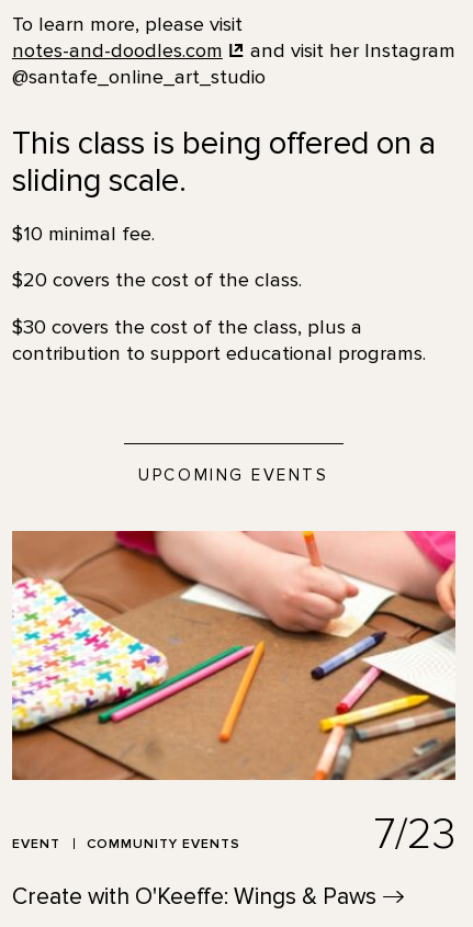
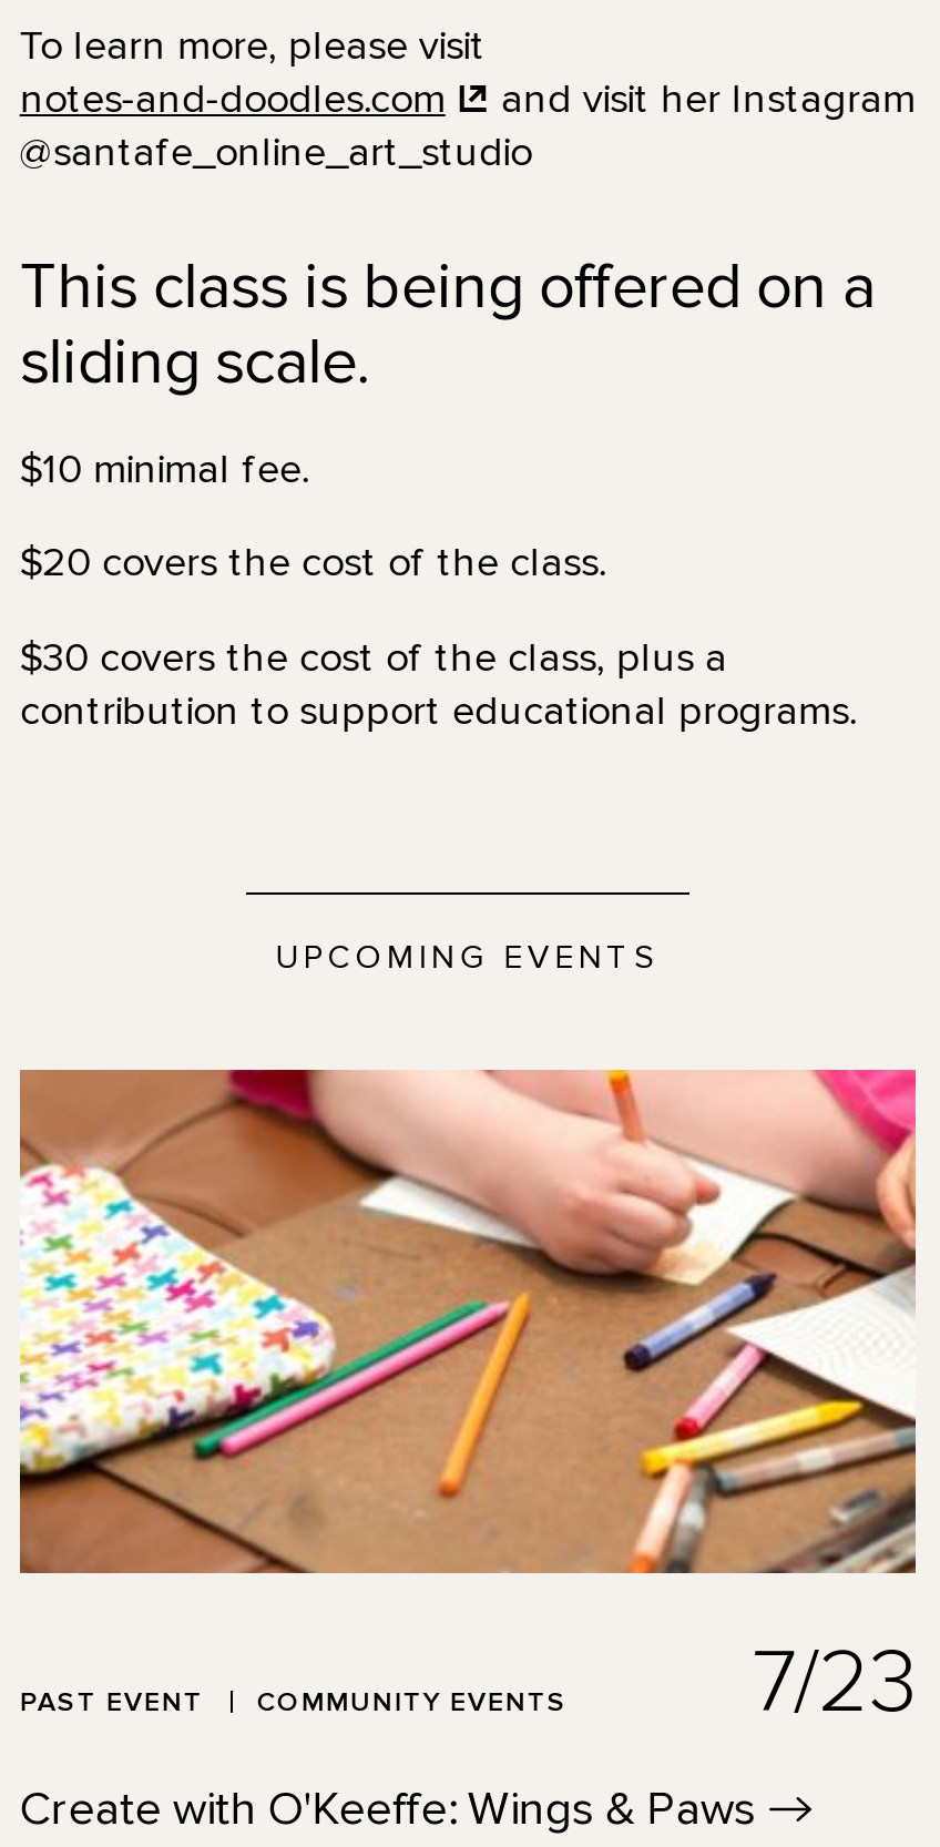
- EVENT
+ PAST EVENT
